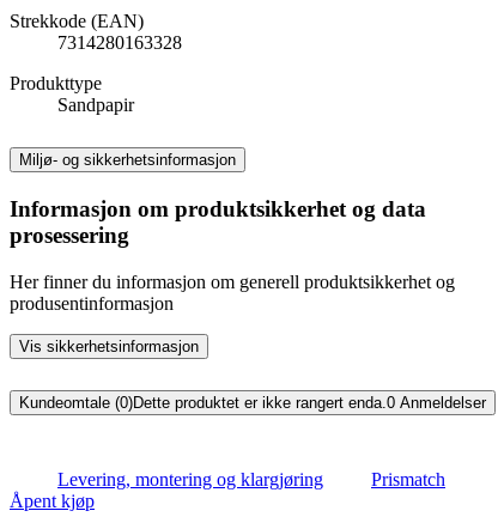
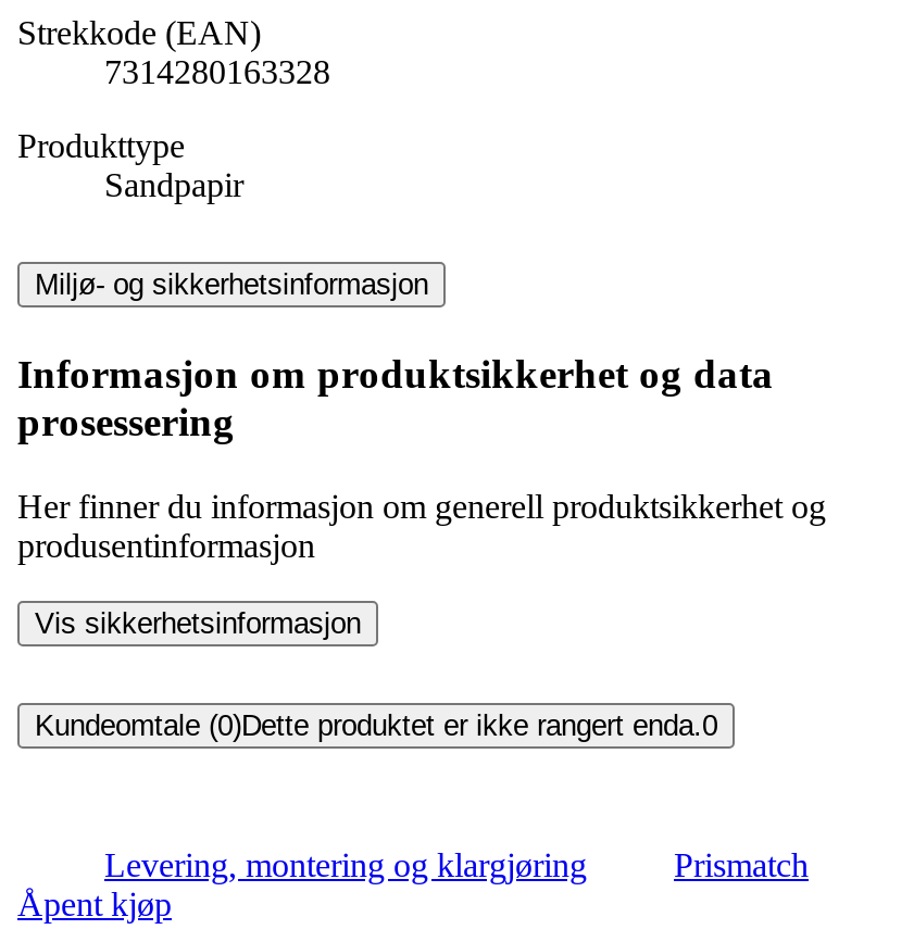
- Kundeomtale (0)Dette produktet er ikke rangert enda.0 Anmeldelser
+ Kundeomtale (0)Dette produktet er ikke rangert enda.0
